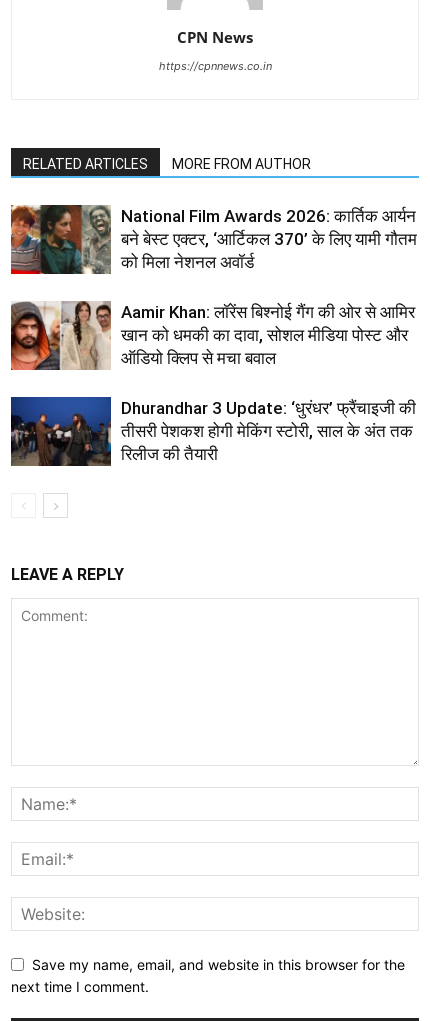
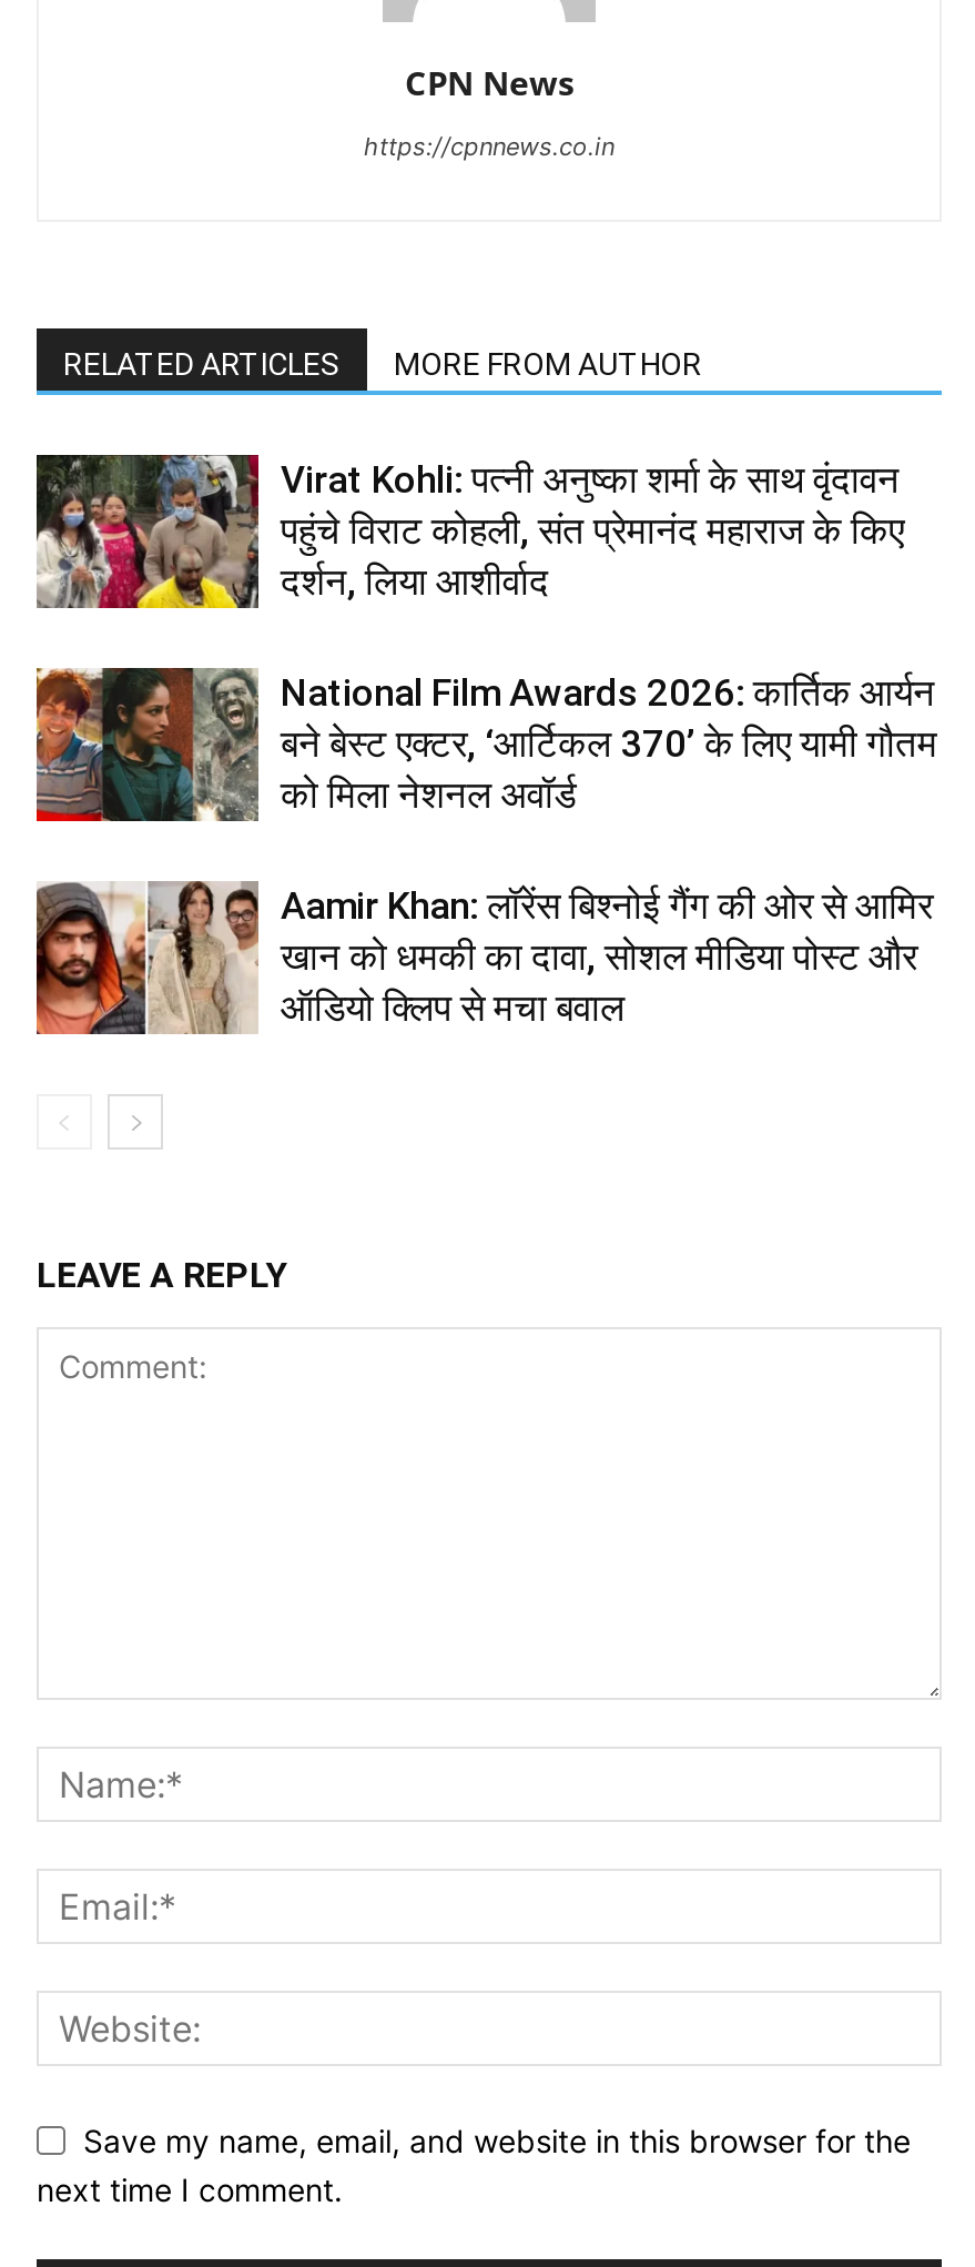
+ [image]
+ Virat Kohli: पत्नी अनुष्का शर्मा के साथ वृंदावन
+ पहुंचे विराट कोहली, संत प्रेमानंद महाराज के किए
+ दर्शन, लिया आशीर्वाद

moved down: [image] | National Film Awards 2026: कार्तिक आर्यन | बने बेस्ट एक्टर, ‘आर्टिकल 370’ के लिए यामी गौतम | को मिला नेशनल अवॉर्ड | Aamir Khan: लॉरेंस बिश्नोई गैंग की ओर से आमिर | खान को धमकी का दावा, सोशल मीडिया पोस्ट और | ऑडियो क्लिप से मचा बवाल

- [image]
- Dhurandhar 3 Update: ‘धुरंधर’ फ्रैंचाइजी की
- तीसरी पेशकश होगी मेकिंग स्टोरी, साल के अंत तक
- रिलीज की तैयारी
